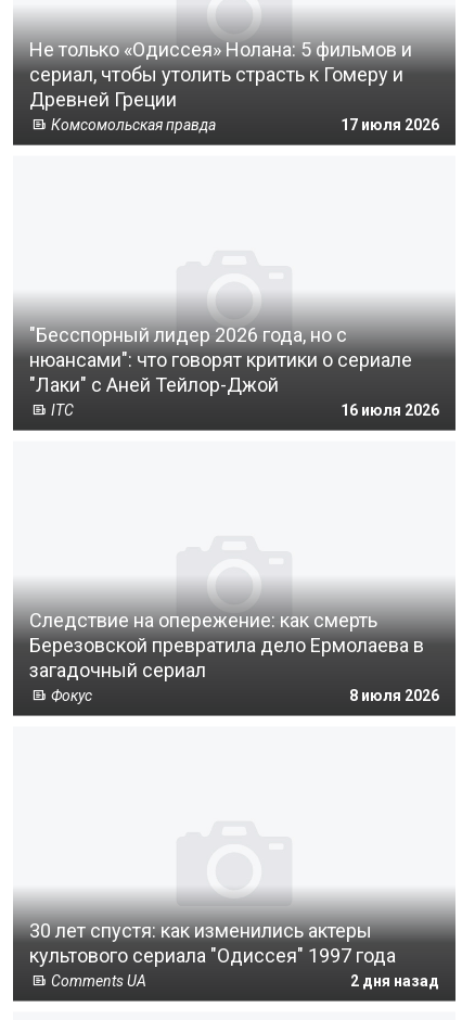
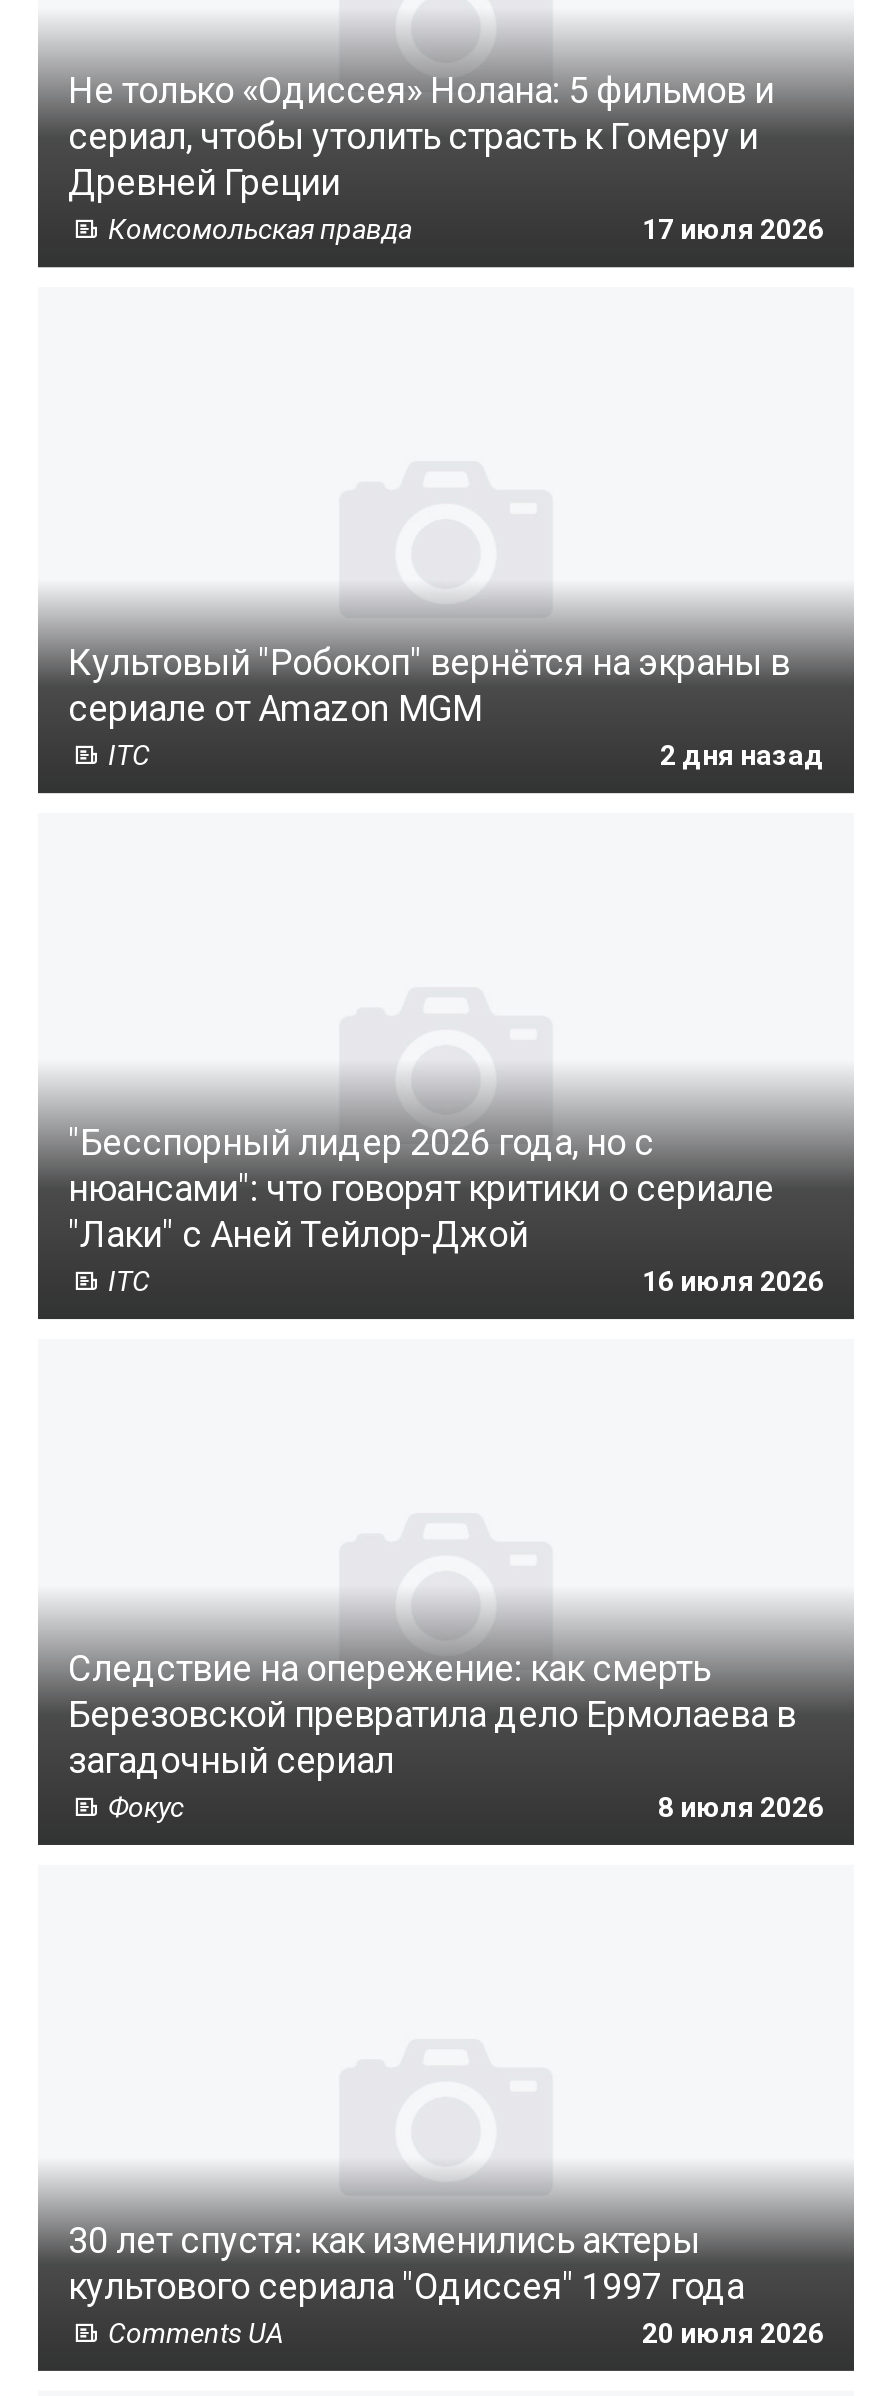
+ Культовый "Робокоп" вернётся на экраны в
+ сериале от Amazon MGM
+ ITC
+ 2 дня назад

- 2 дня назад
+ 20 июля 2026
